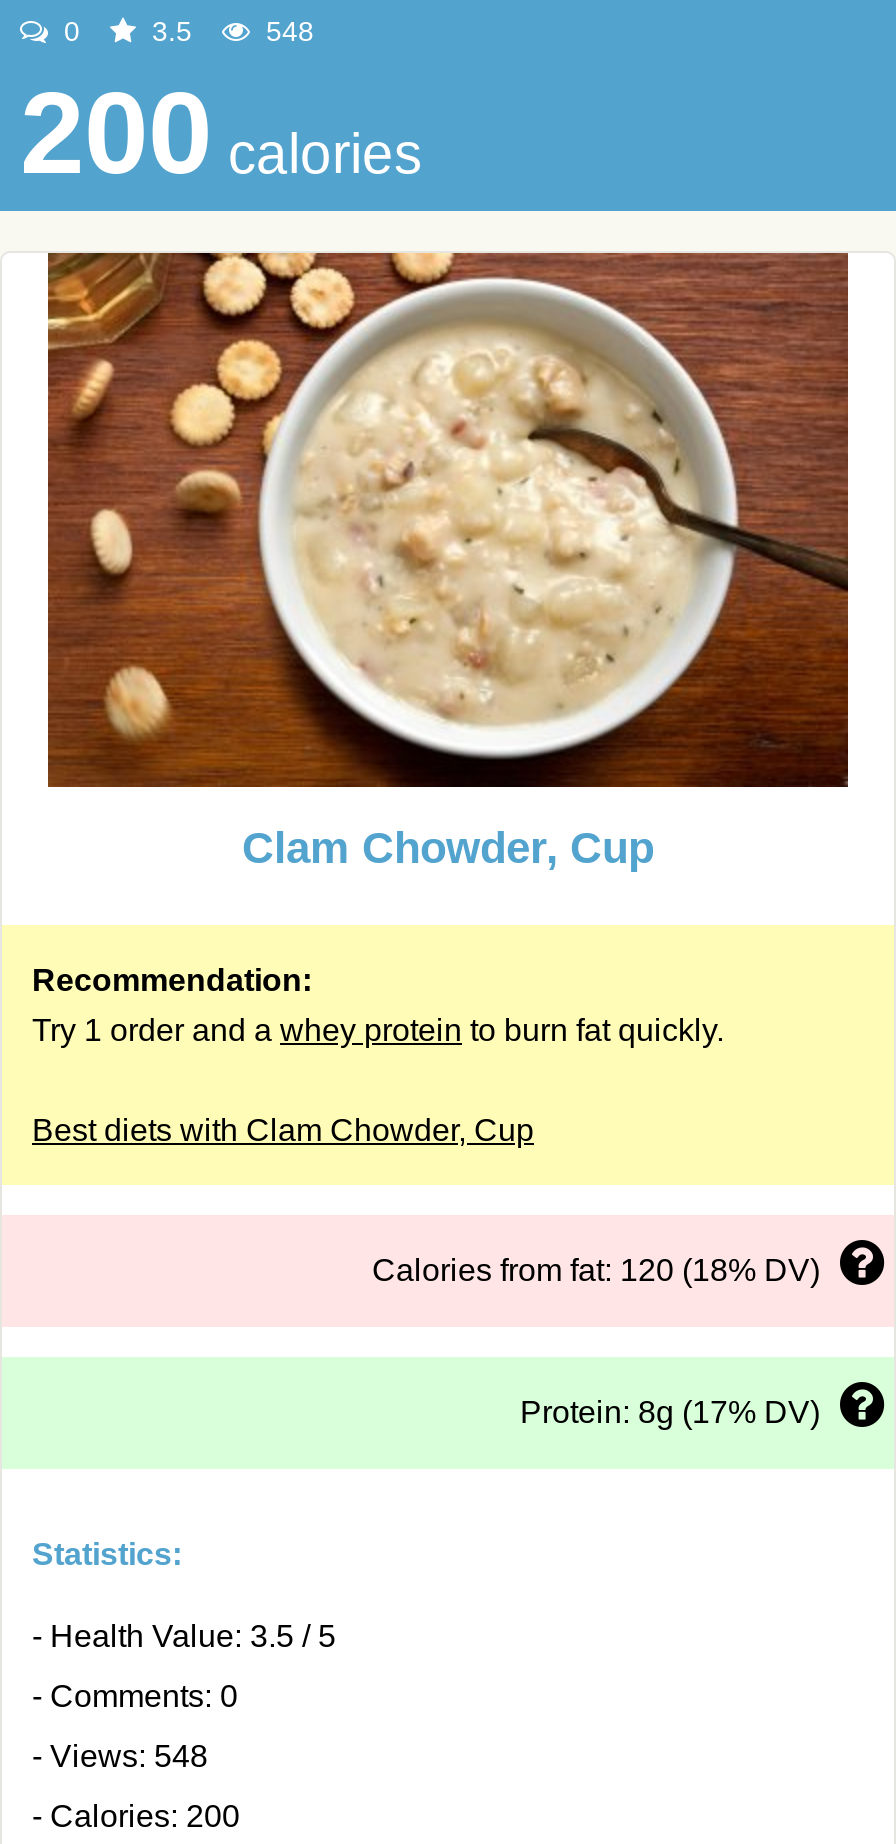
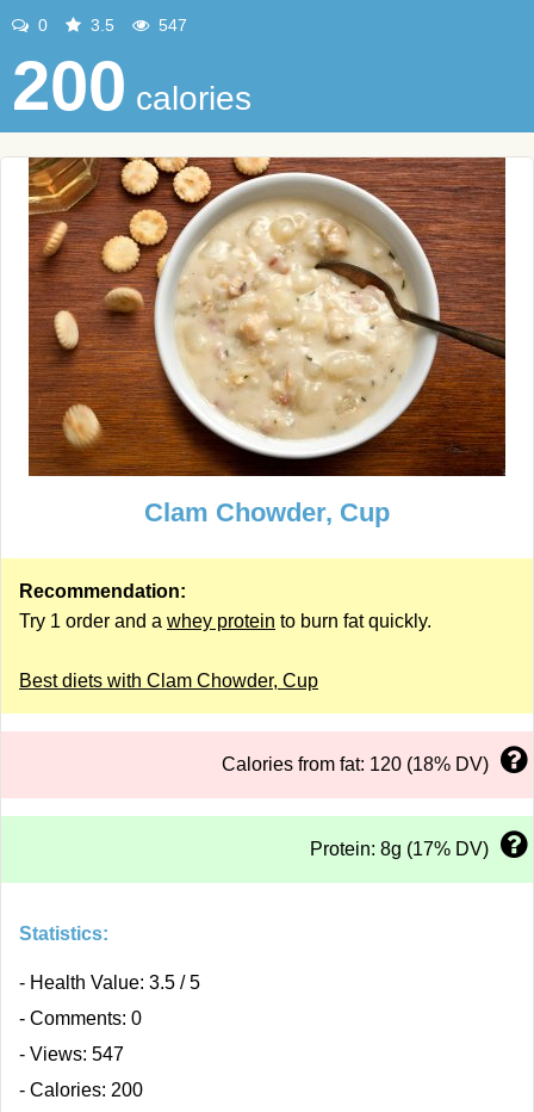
- 548
+ 547

- - Views: 548
+ - Views: 547
